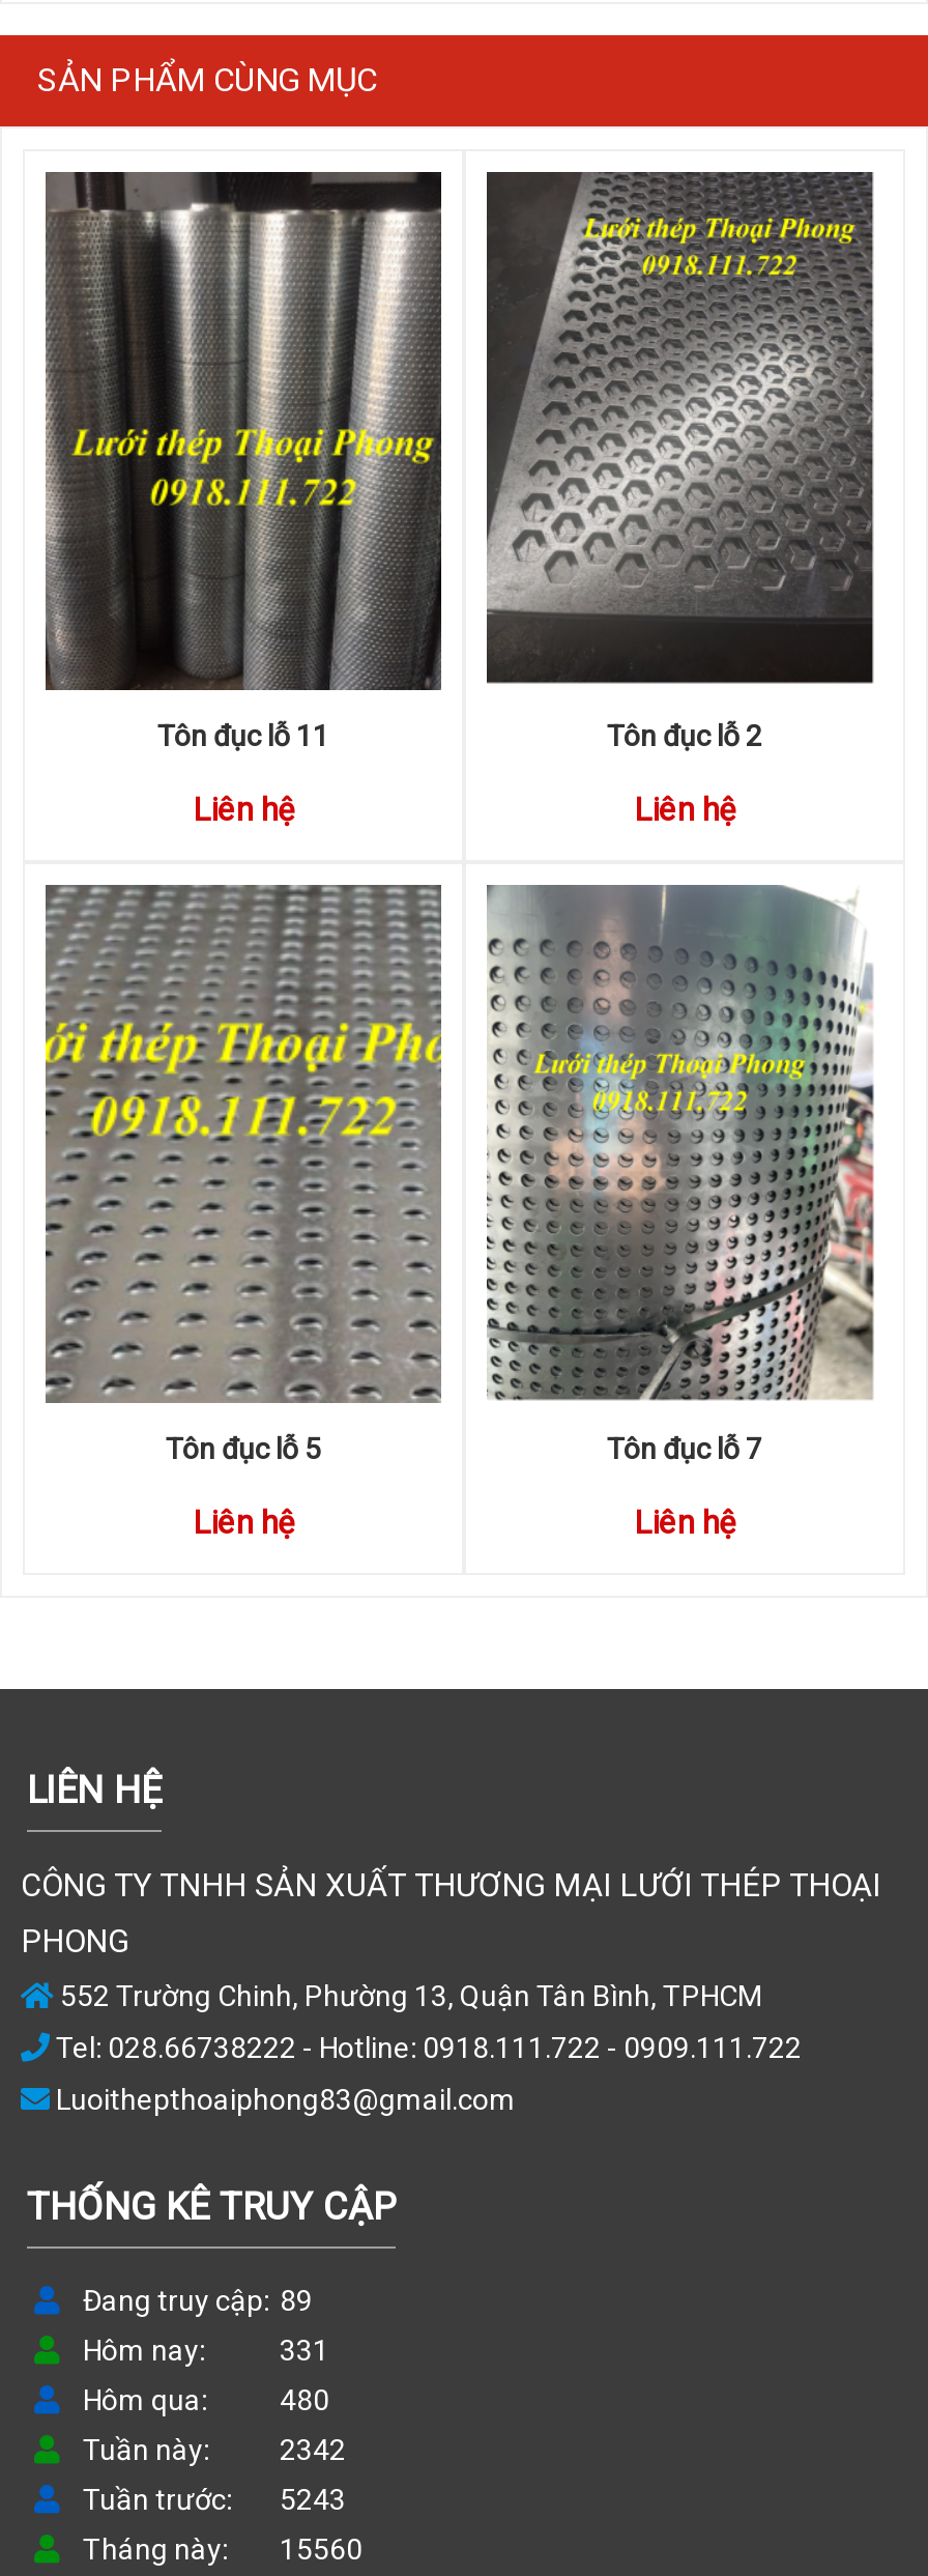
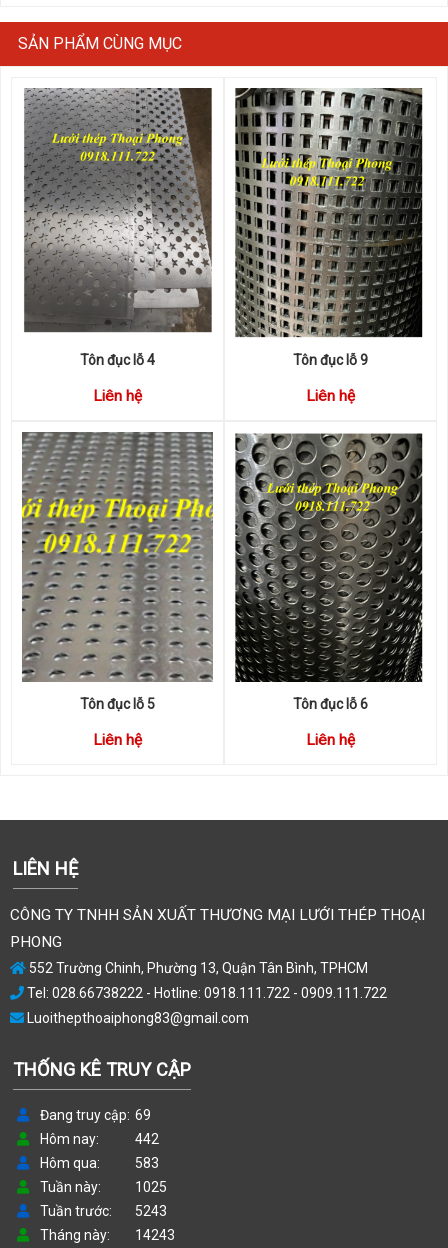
- [image]
- Tôn đục lỗ 11
+ [image]
+ Tôn đục lỗ 4

- [image]
- Tôn đục lỗ 2
+ [image]
+ Tôn đục lỗ 9

- [image]
- Tôn đục lỗ 7
+ [image]
+ Tôn đục lỗ 6

- Đang truy cập 89
+ Đang truy cập 69

- 331
+ 442

- 480
+ 583

- 2342
+ 1025

- Tháng này 15560
+ Tháng này 14243
